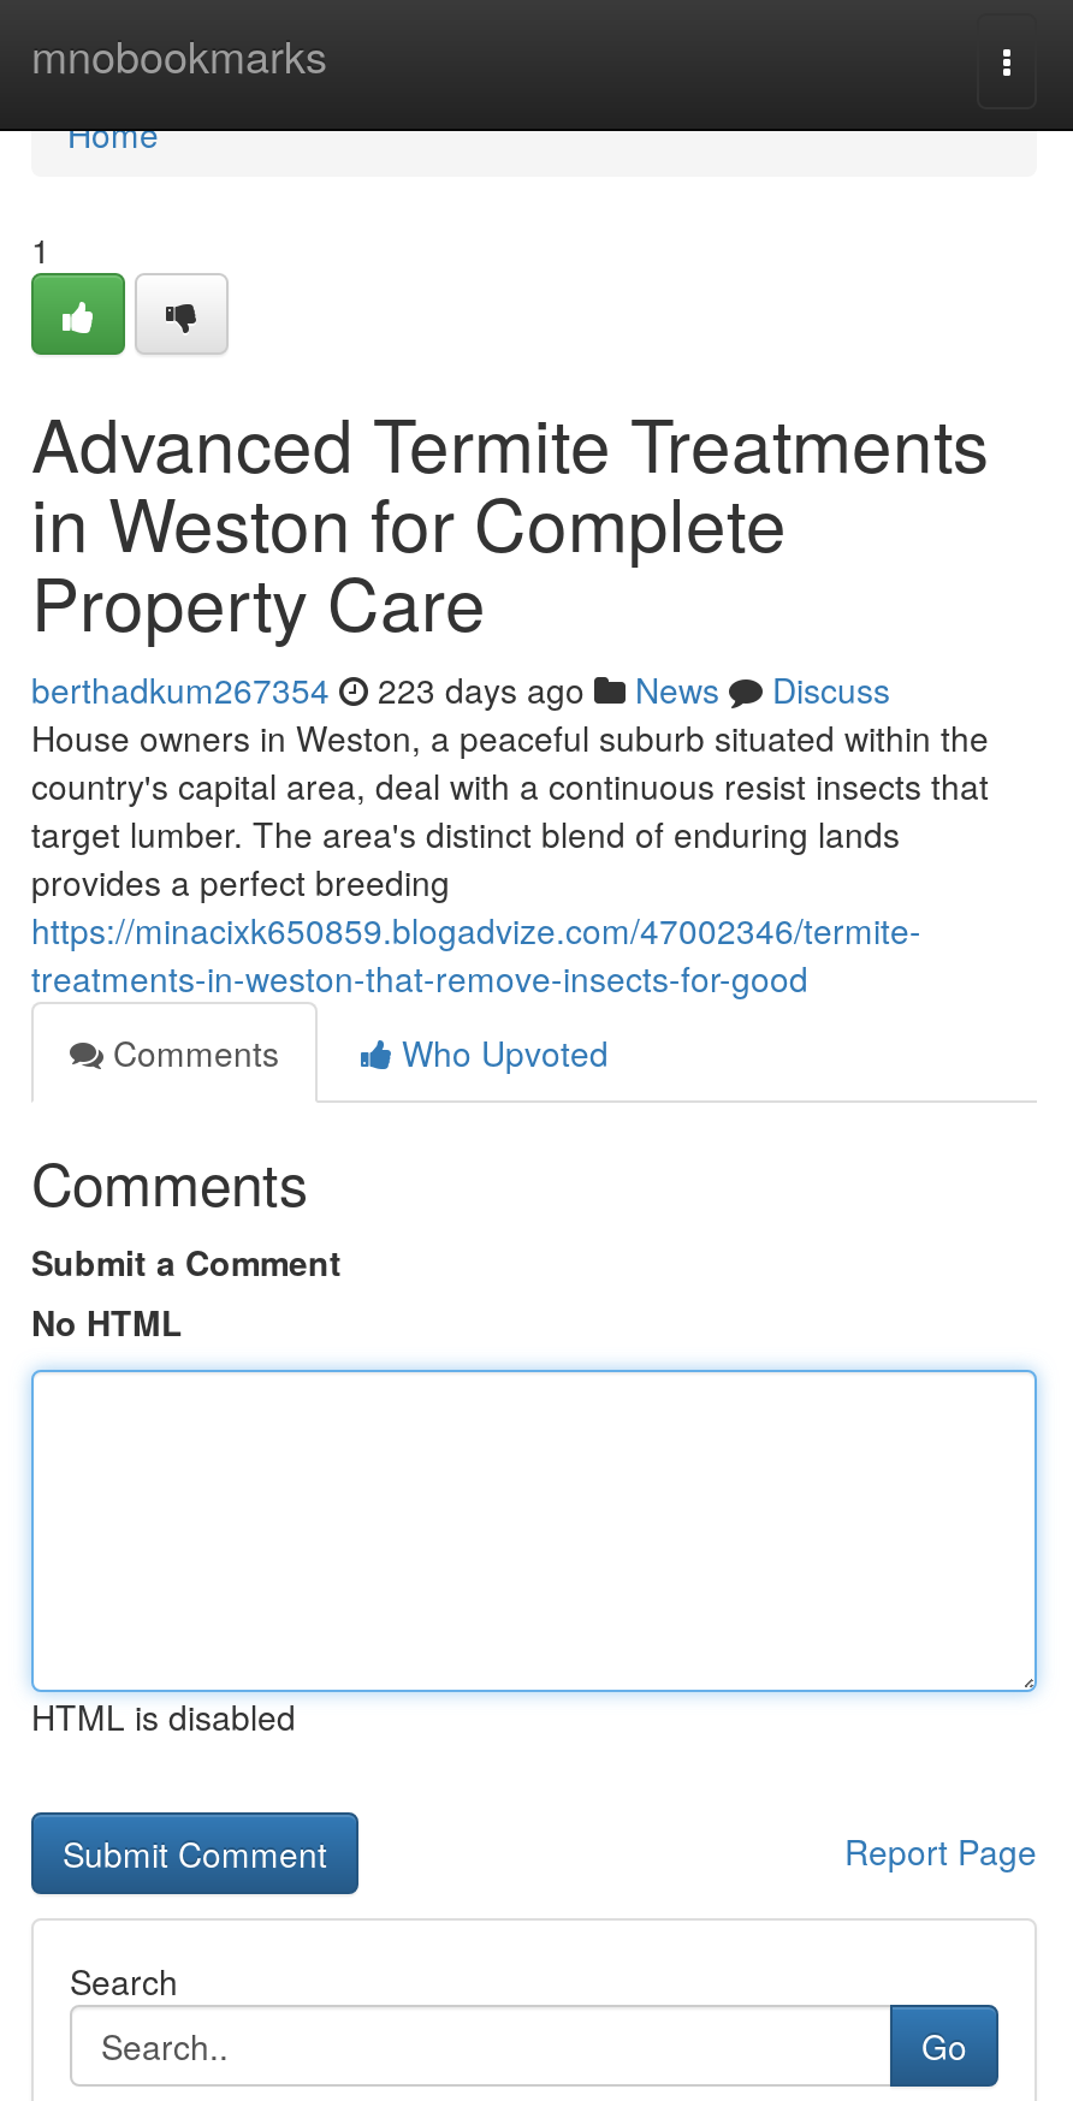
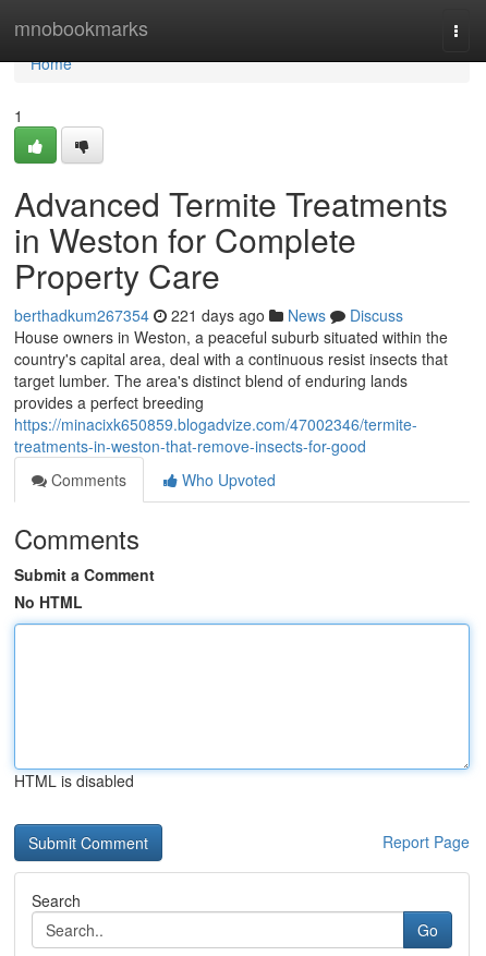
- berthadkum267354 223 days ago News Discuss
+ berthadkum267354 221 days ago News Discuss
